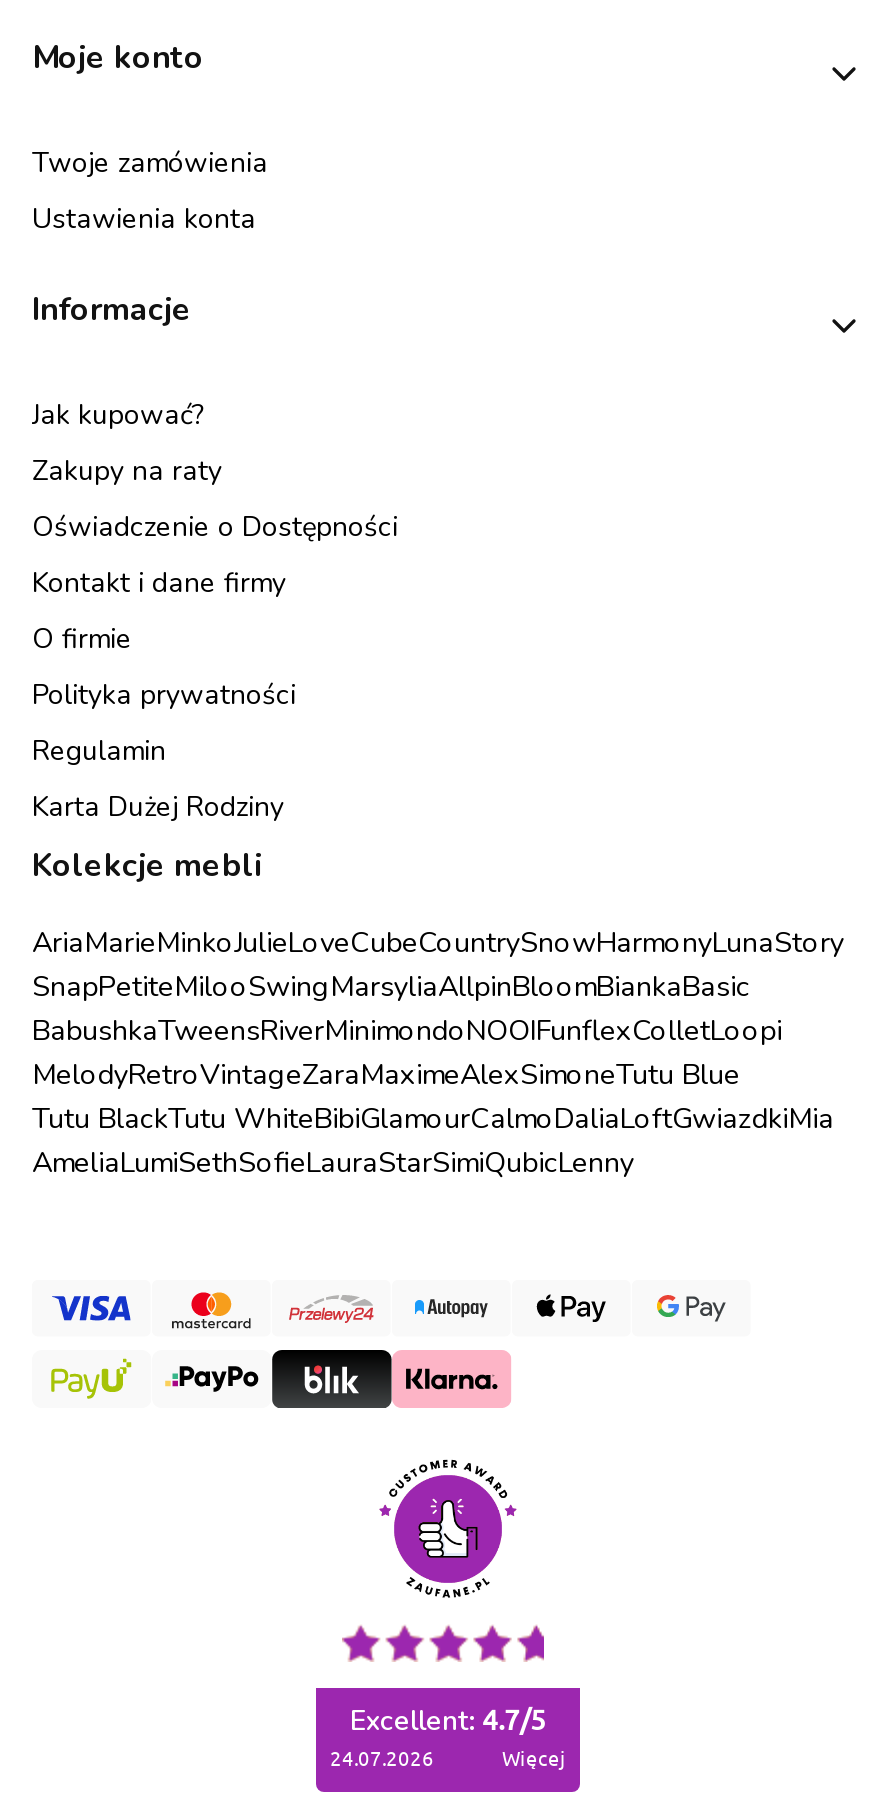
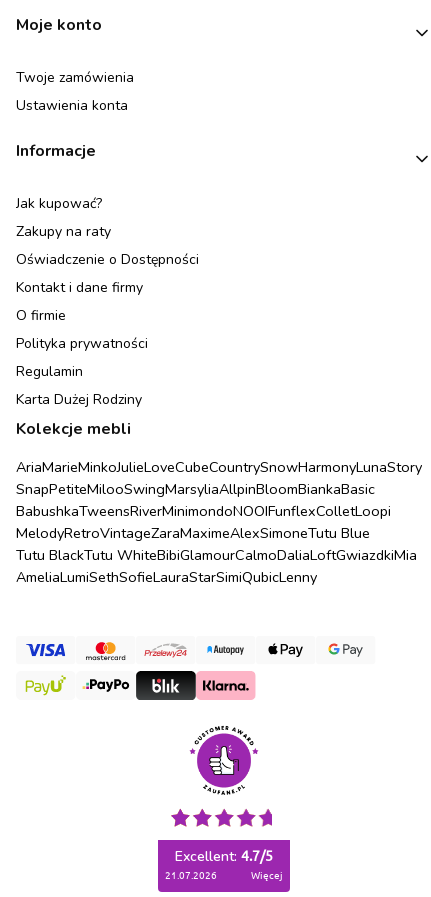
- 24.07.2026
+ 21.07.2026
